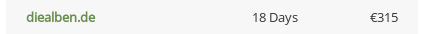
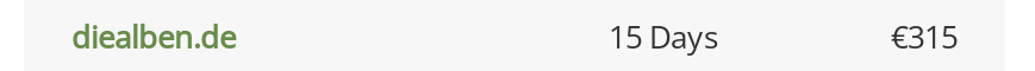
- 18 Days
+ 15 Days
